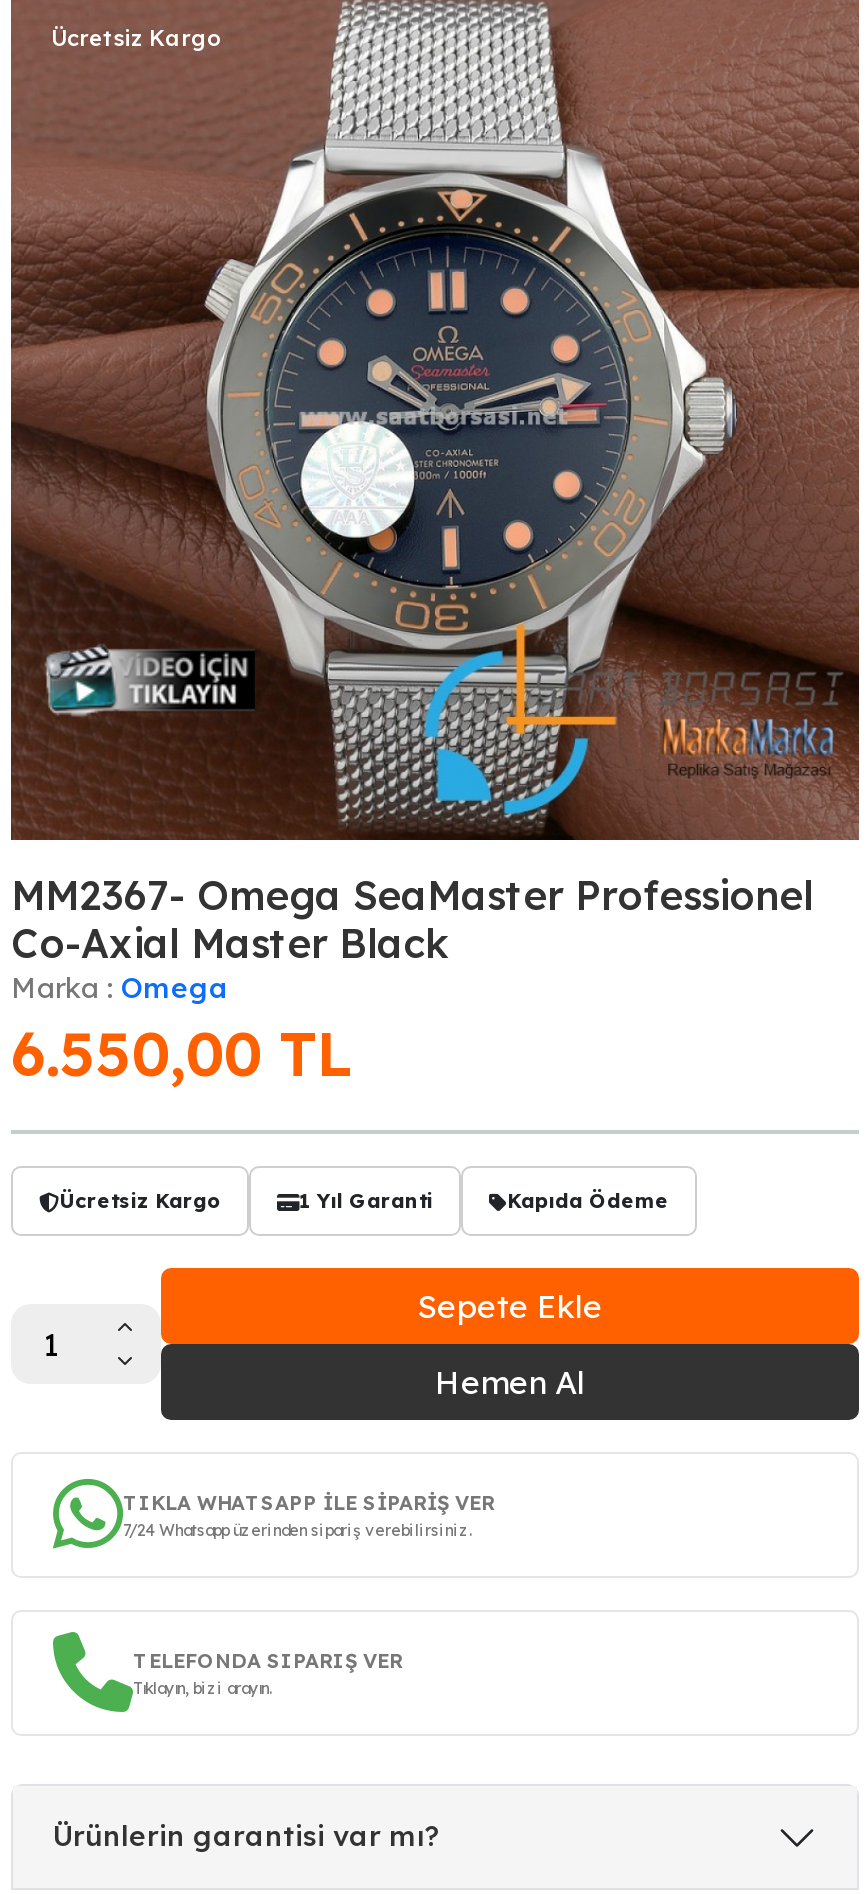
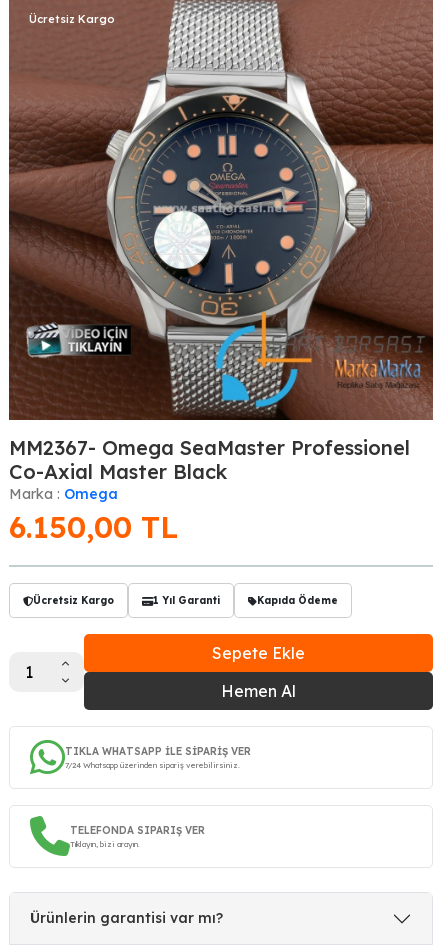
- 6.550,00 TL
+ 6.150,00 TL
